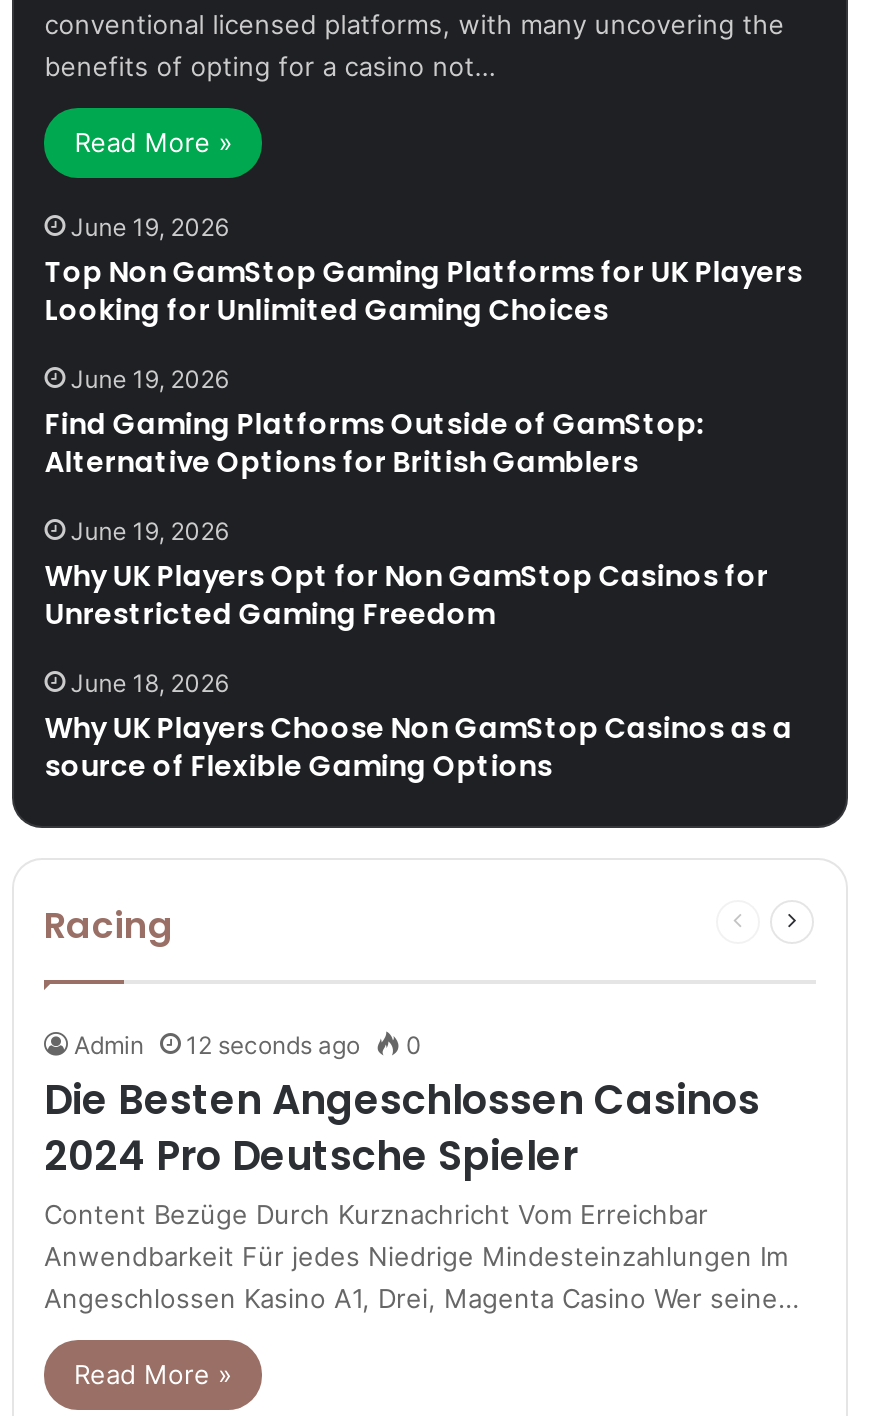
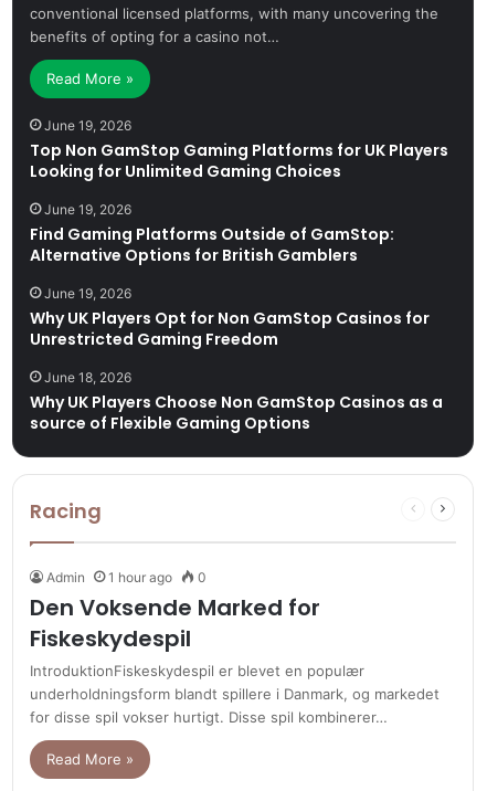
- Admin 12 seconds ago 0
+ Admin 1 hour ago 0

- Die Besten Angeschlossen Casinos
- 2024 Pro Deutsche Spieler
- Content Bezüge Durch Kurznachricht Vom Erreichbar
- Anwendbarkeit Für jedes Niedrige Mindesteinzahlungen Im
- Angeschlossen Kasino A1, Drei, Magenta Casino Wer seine…
+ Den Voksende Marked for
+ Fiskeskydespil
+ IntroduktionFiskeskydespil er blevet en populær
+ underholdningsform blandt spillere i Danmark, og markedet
+ for disse spil vokser hurtigt. Disse spil kombinerer…
